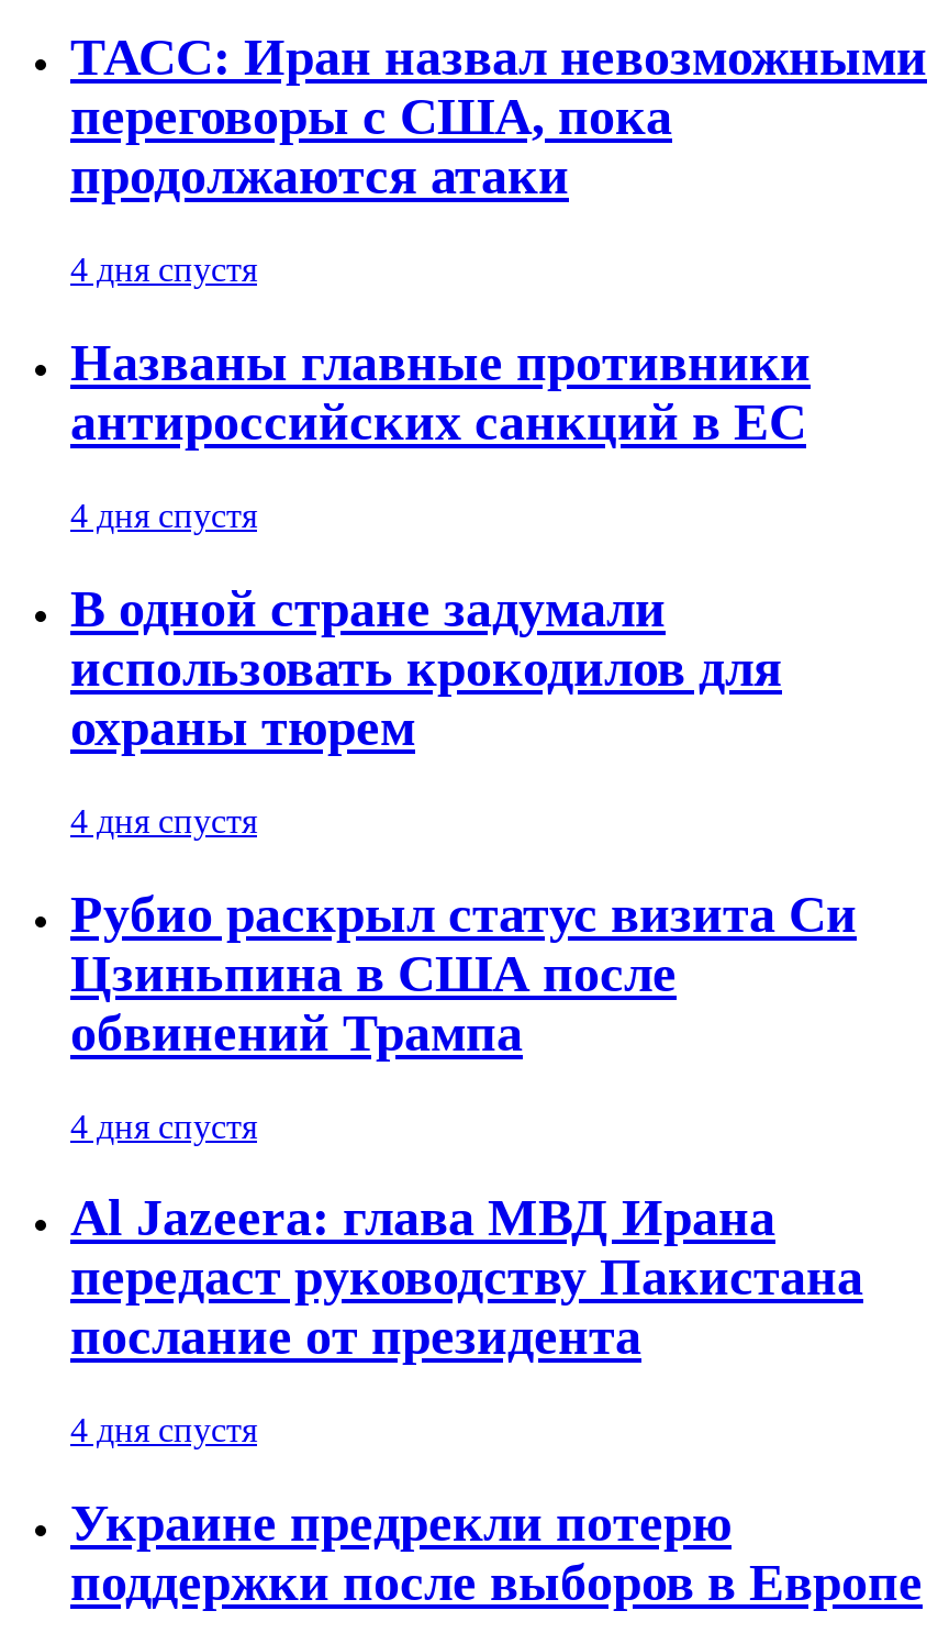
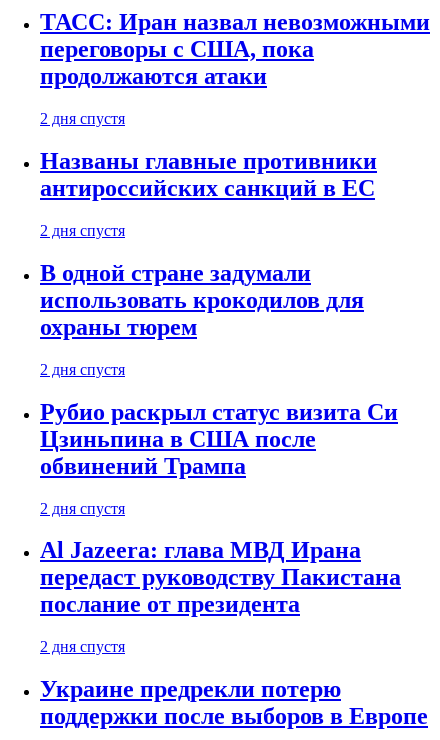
- 4 дня спустя
+ 2 дня спустя

- 4 дня спустя
+ 2 дня спустя

- 4 дня спустя
+ 2 дня спустя

- 4 дня спустя
+ 2 дня спустя

- 4 дня спустя
+ 2 дня спустя
